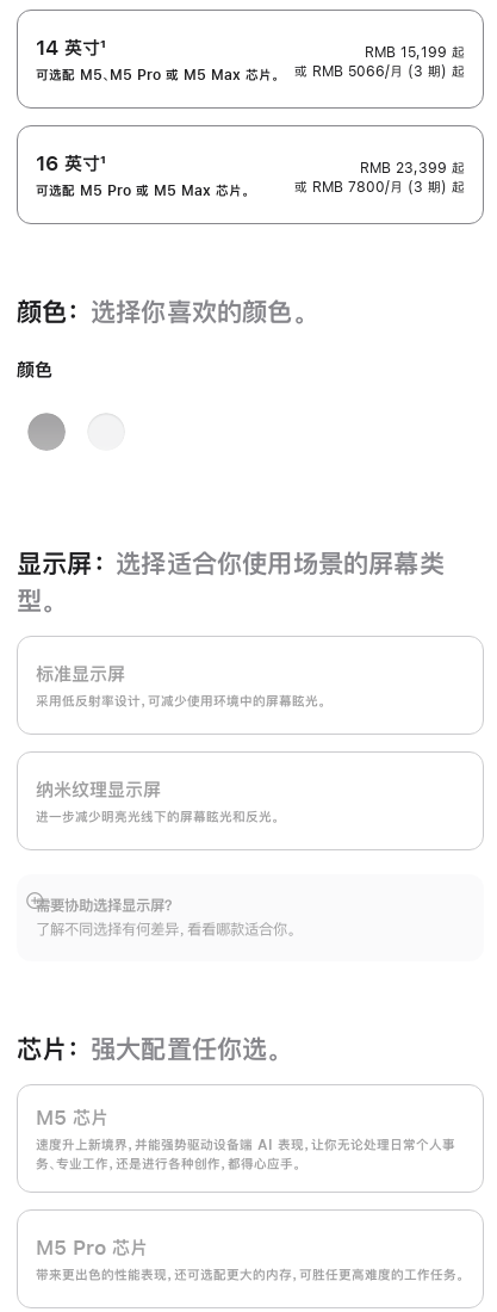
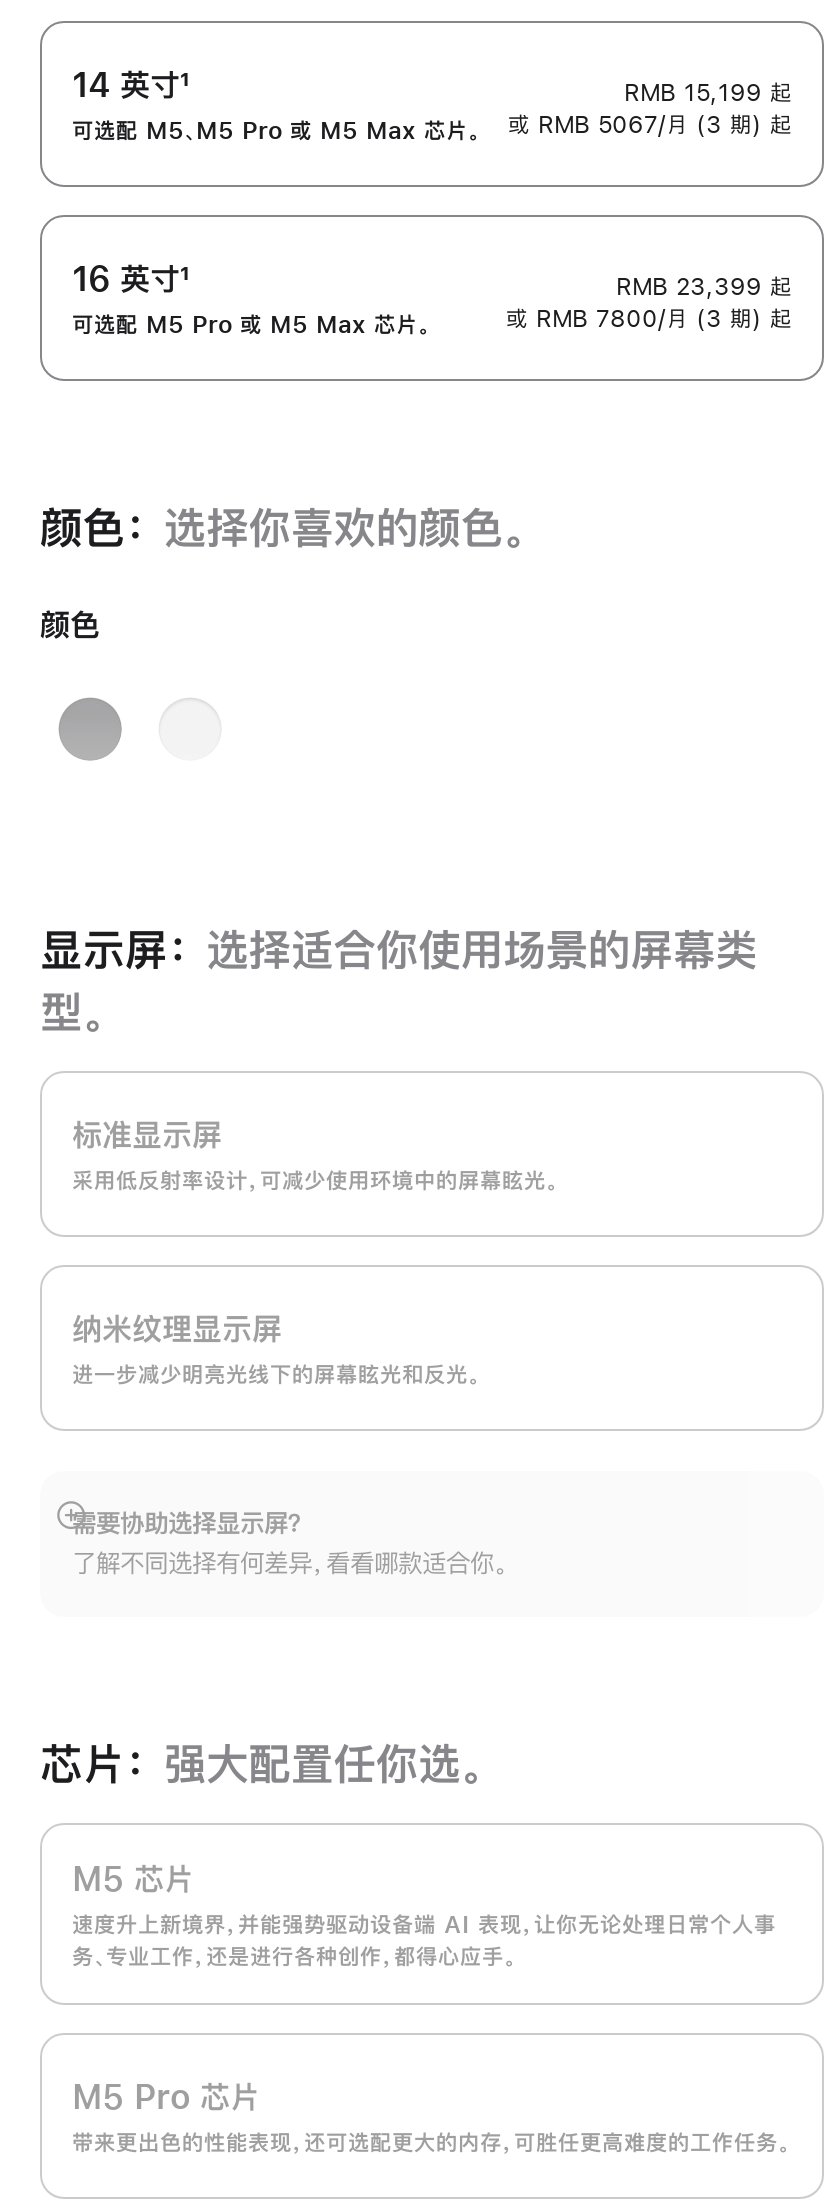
- 或 RMB 5066/月 (3 期) 起
+ 或 RMB 5067/月 (3 期) 起
